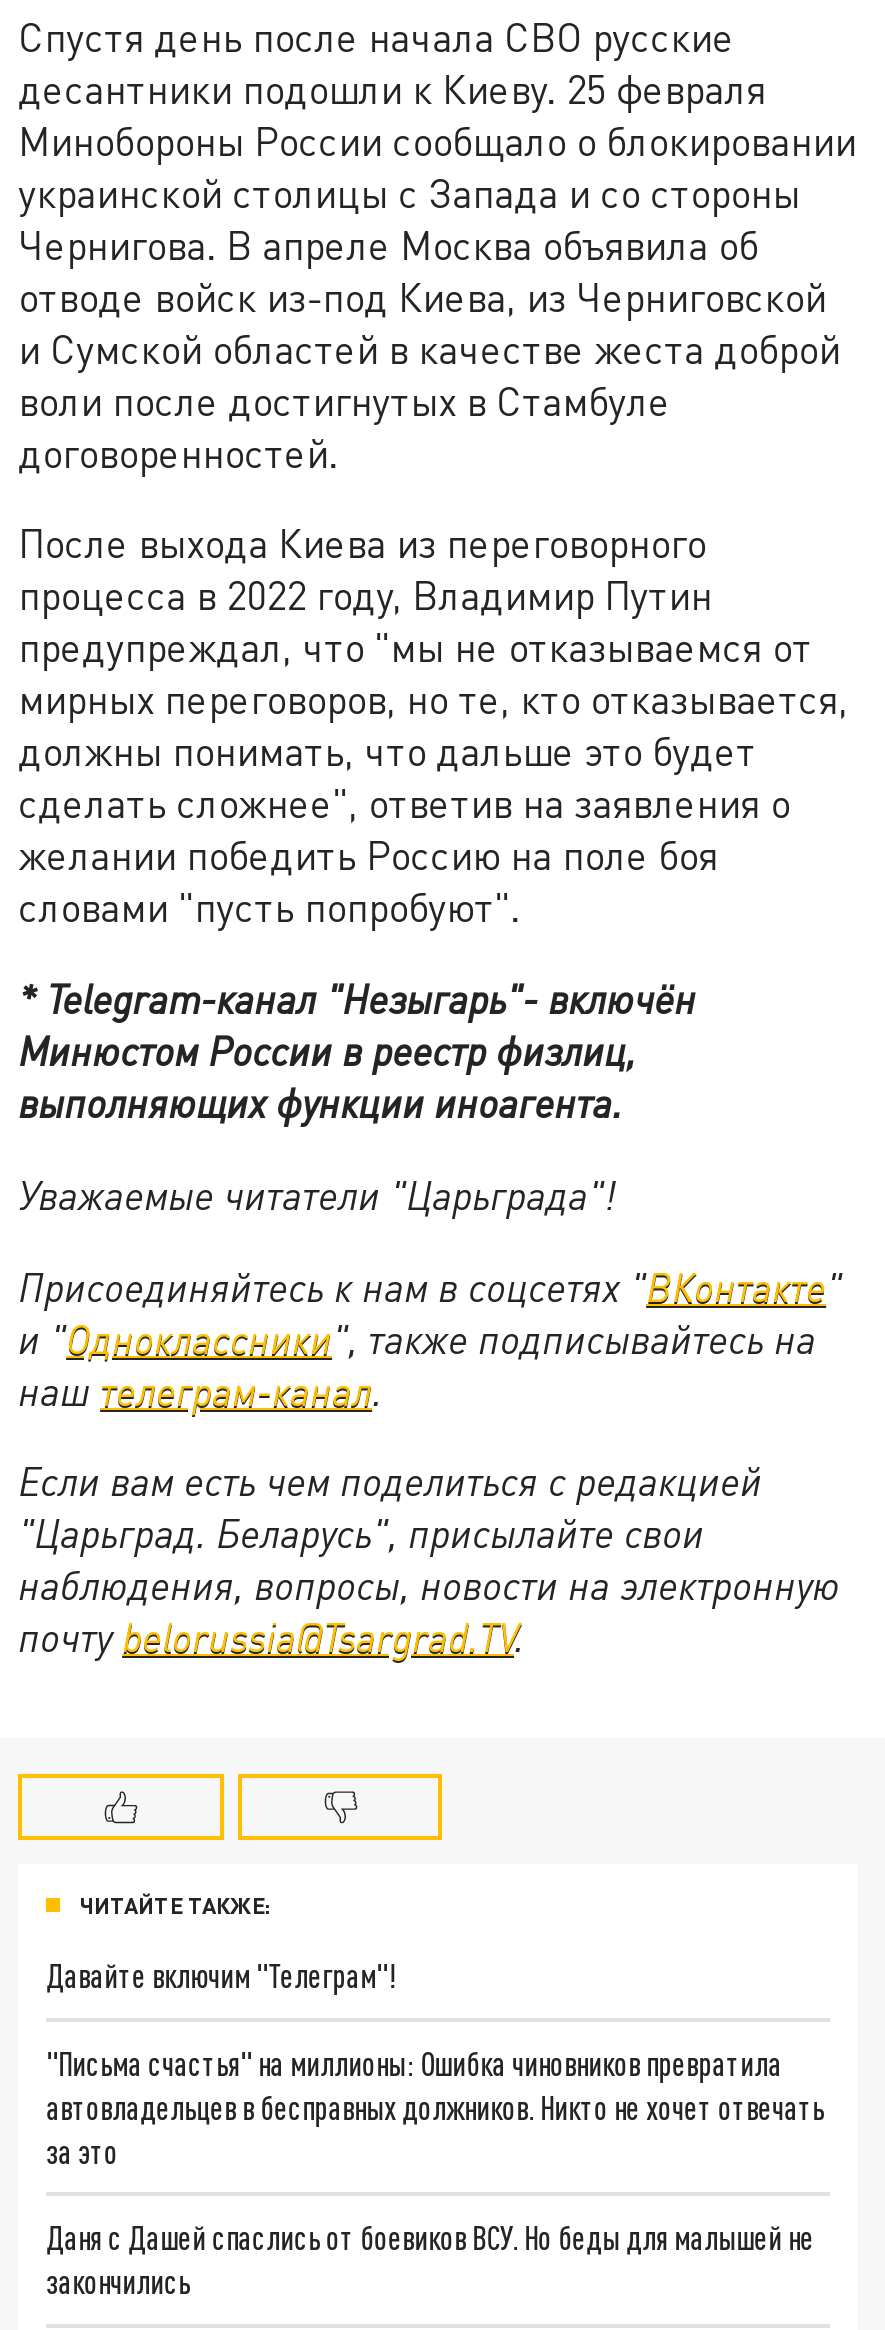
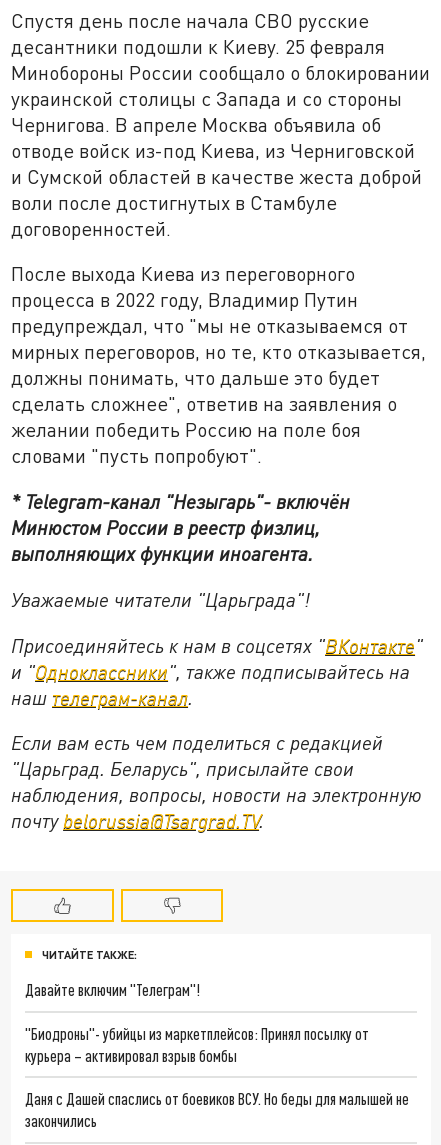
- "Письма счастья" на миллионы: Ошибка чиновников превратила
- автовладельцев в бесправных должников. Никто не хочет отвечать
- за это
+ "Биодроны"- убийцы из маркетплейсов: Принял посылку от
+ курьера – активировал взрыв бомбы
